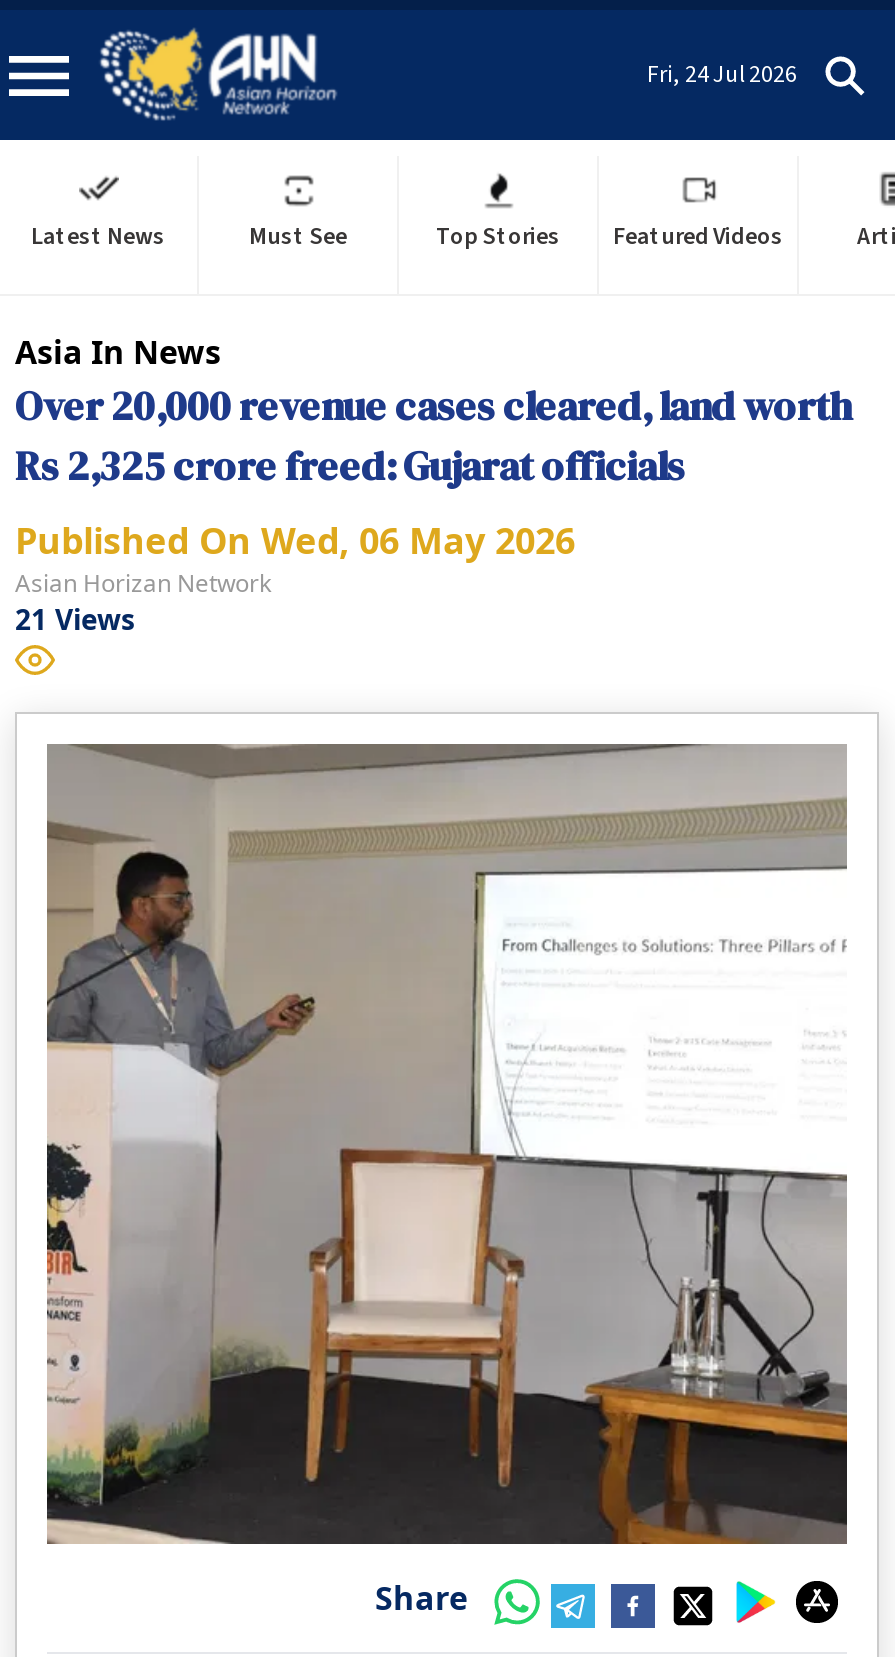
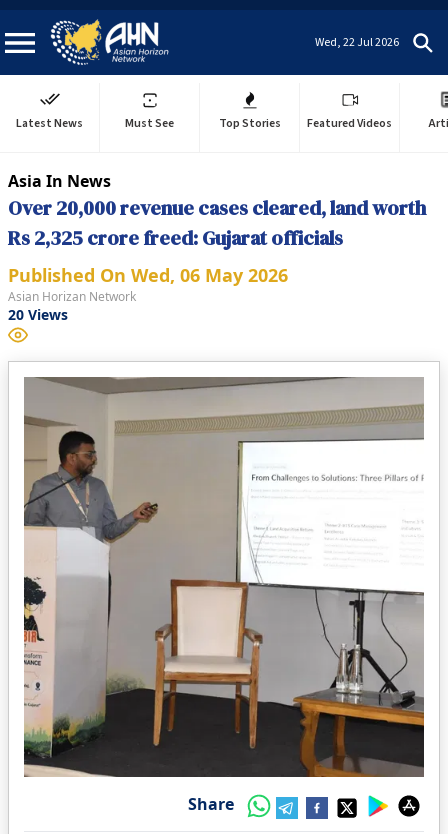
- Fri, 24 Jul 2026
+ Wed, 22 Jul 2026

- 21 Views
+ 20 Views
